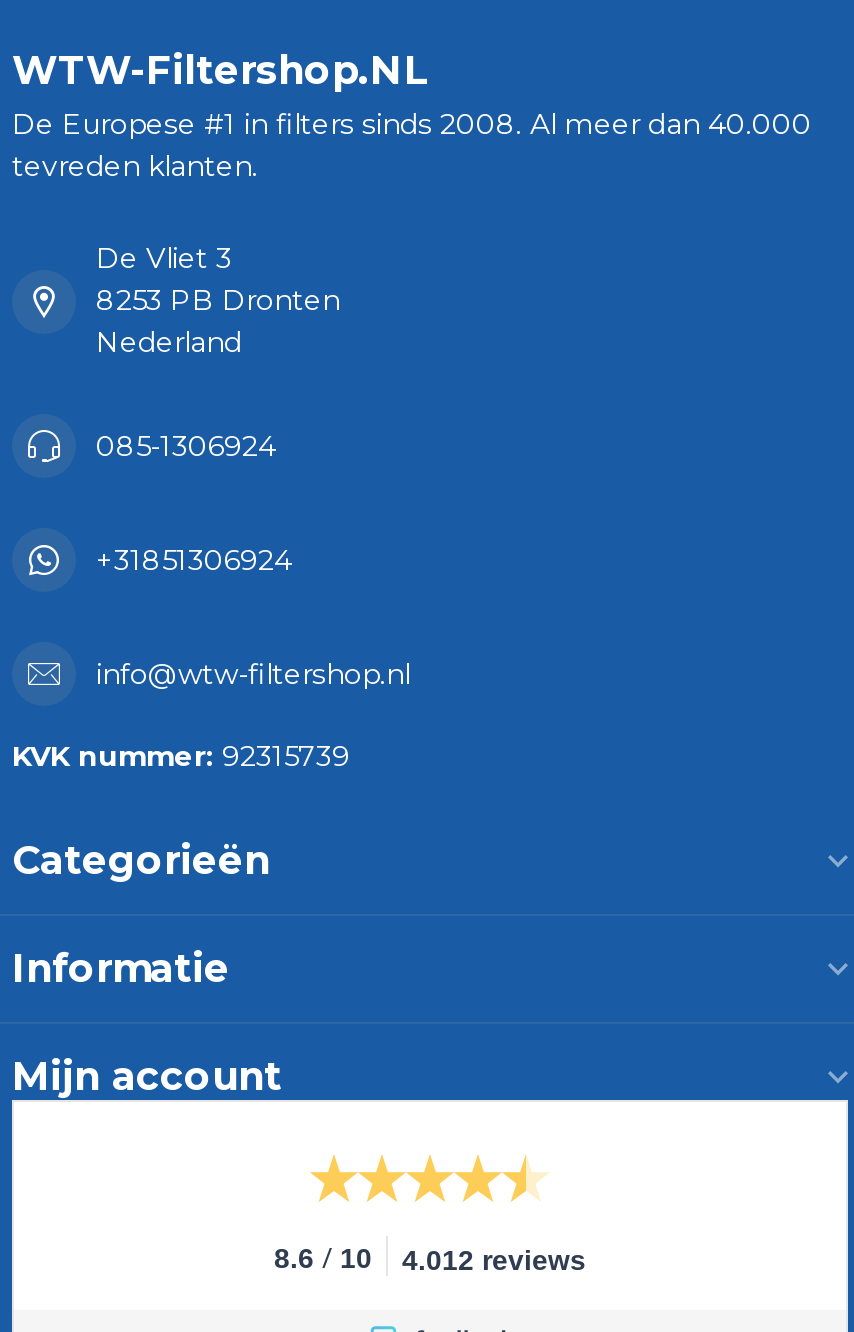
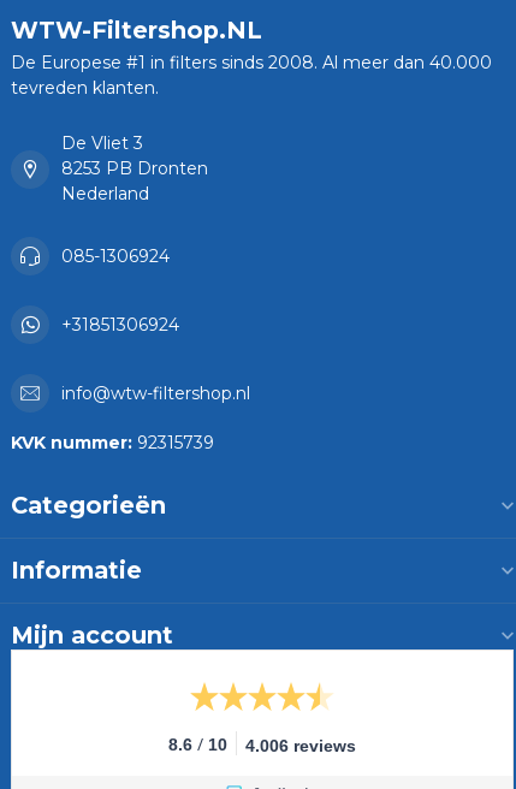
- 8.6 / 10 4.012 reviews
+ 8.6 / 10 4.006 reviews
